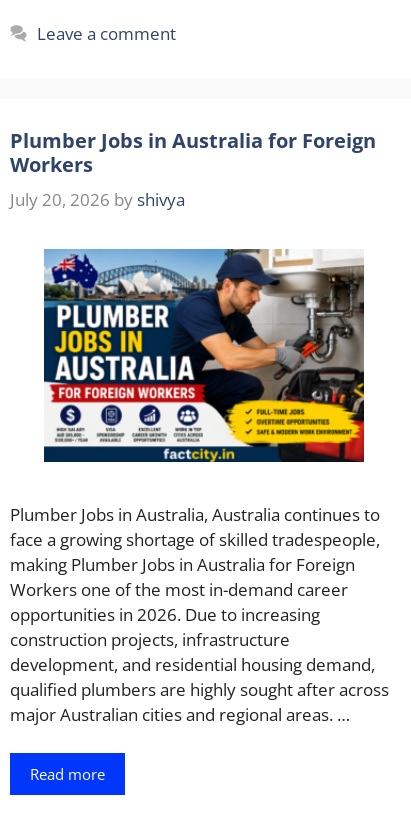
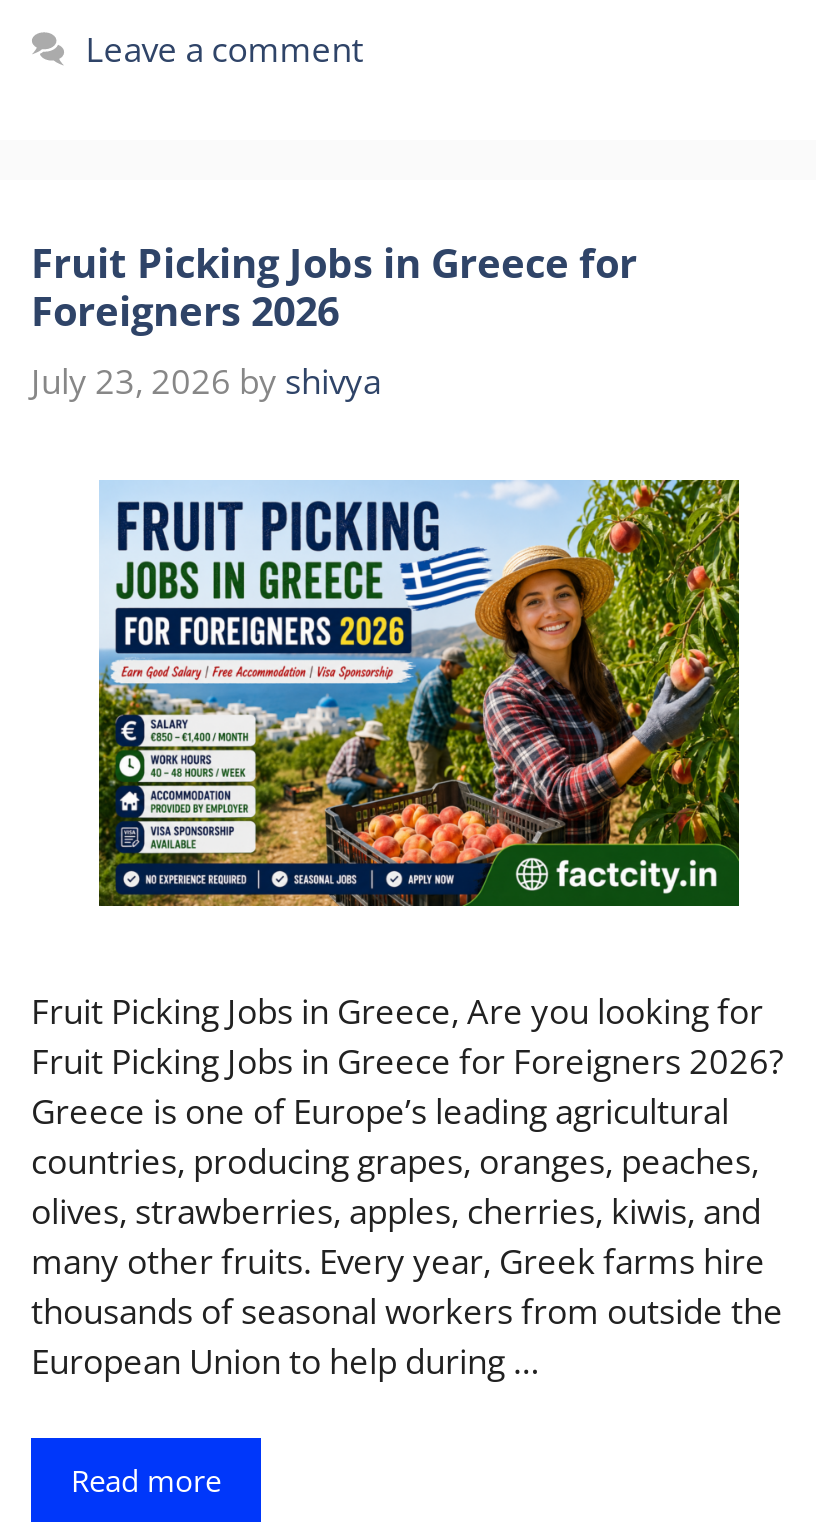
- Plumber Jobs in Australia for Foreign
- Workers
- July 20, 2026 by shivya
+ Fruit Picking Jobs in Greece for
+ Foreigners 2026
+ July 23, 2026 by shivya

- [image]
+ [image]

- Plumber Jobs in Australia, Australia continues to
- face a growing shortage of skilled tradespeople,
- making Plumber Jobs in Australia for Foreign
- Workers one of the most in-demand career
- opportunities in 2026. Due to increasing
- construction projects, infrastructure
- development, and residential housing demand,
- qualified plumbers are highly sought after across
- major Australian cities and regional areas. …
+ Fruit Picking Jobs in Greece, Are you looking for
+ Fruit Picking Jobs in Greece for Foreigners 2026?
+ Greece is one of Europe’s leading agricultural
+ countries, producing grapes, oranges, peaches,
+ olives, strawberries, apples, cherries, kiwis, and
+ many other fruits. Every year, Greek farms hire
+ thousands of seasonal workers from outside the
+ European Union to help during …
